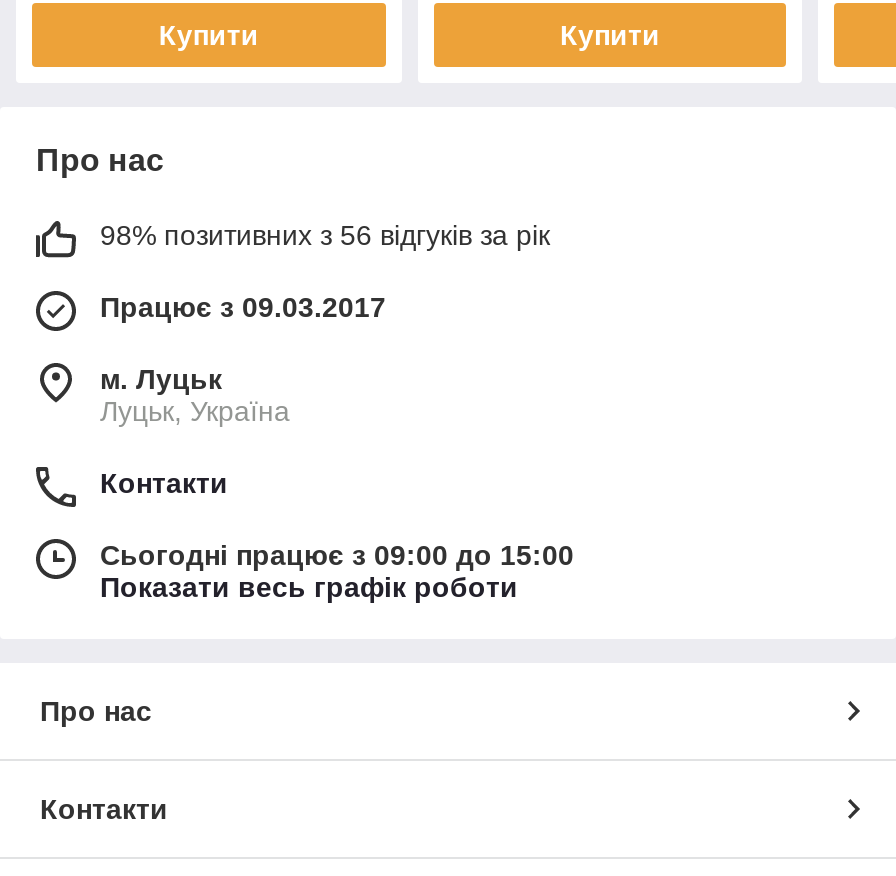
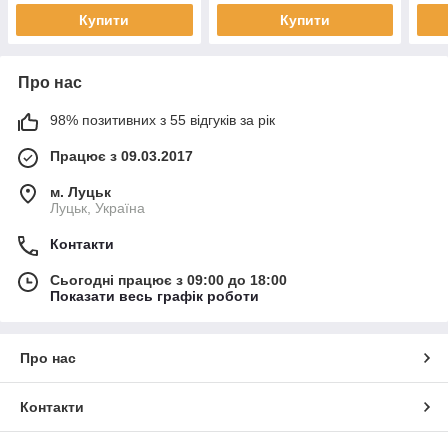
- 98% позитивних з 56 відгуків за рік
+ 98% позитивних з 55 відгуків за рік

- Сьогодні працює з 09:00 до 15:00
+ Сьогодні працює з 09:00 до 18:00
